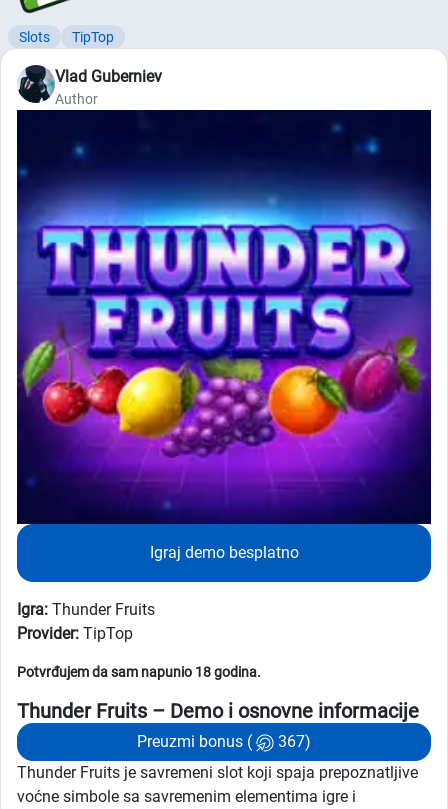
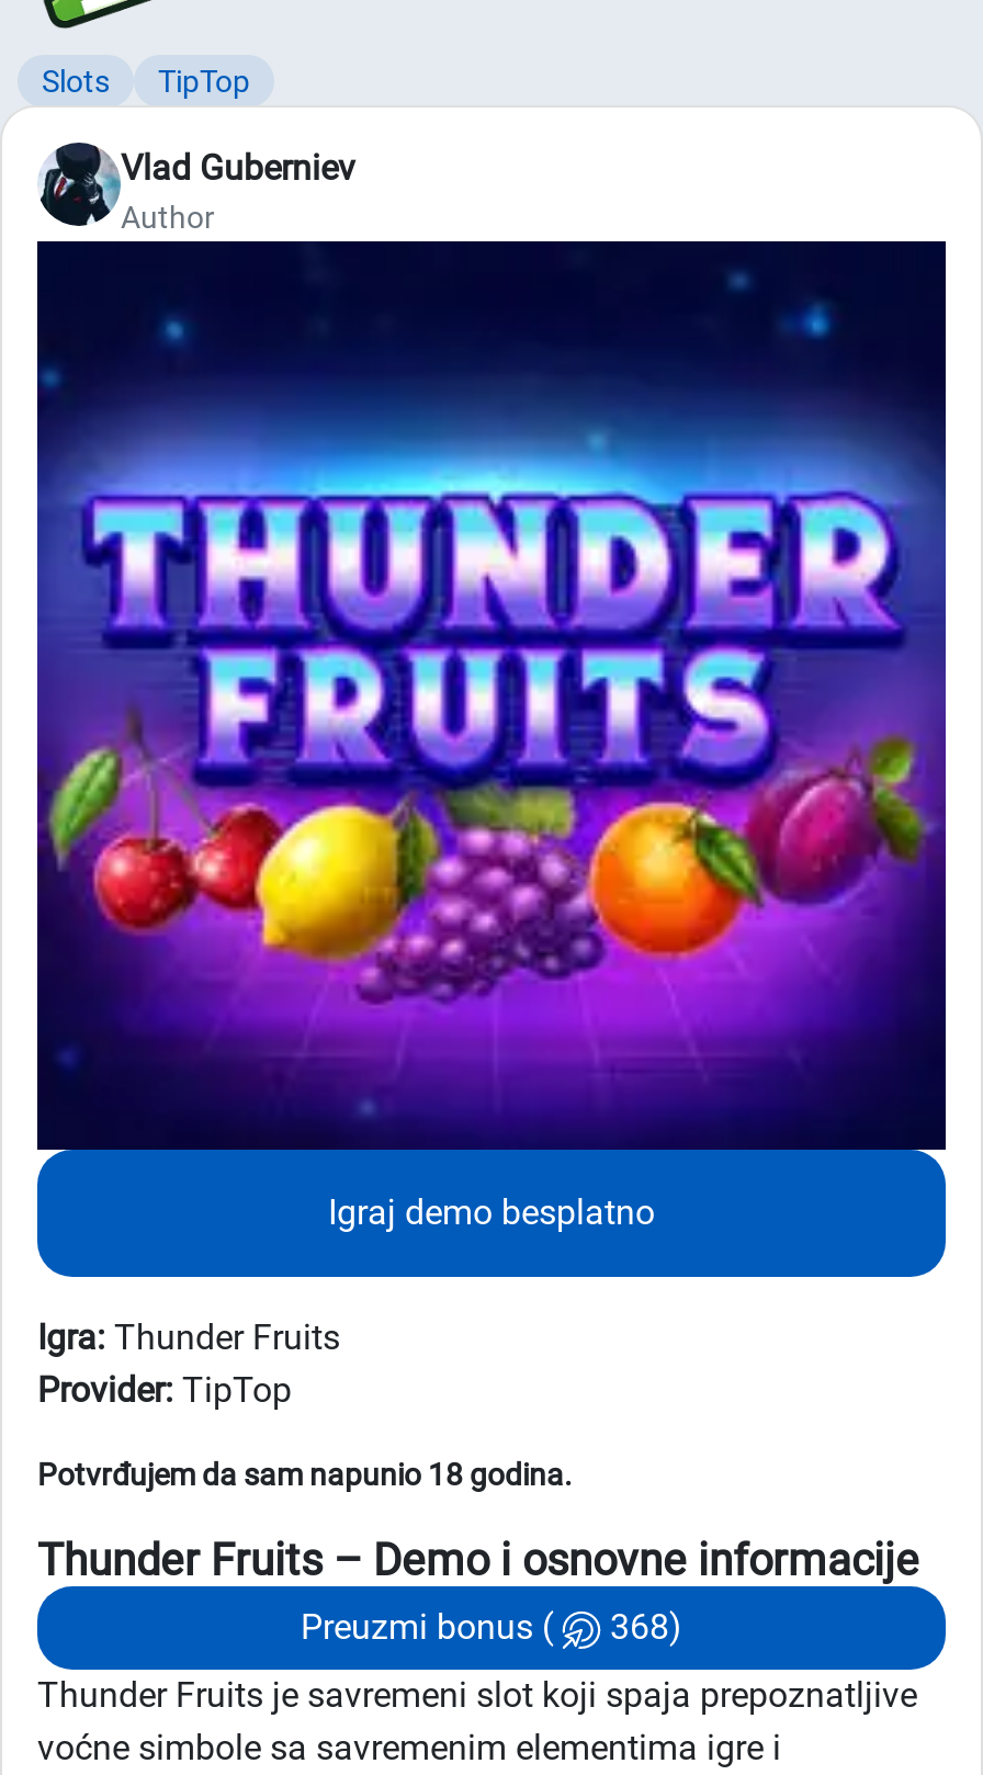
- Preuzmi bonus ( 367)
+ Preuzmi bonus ( 368)
